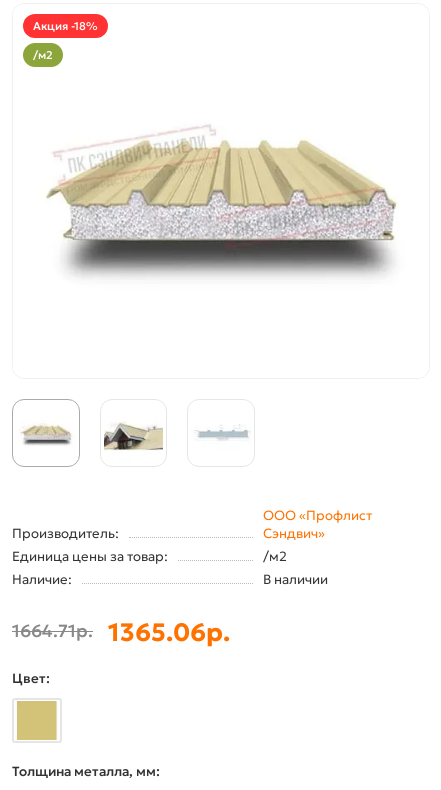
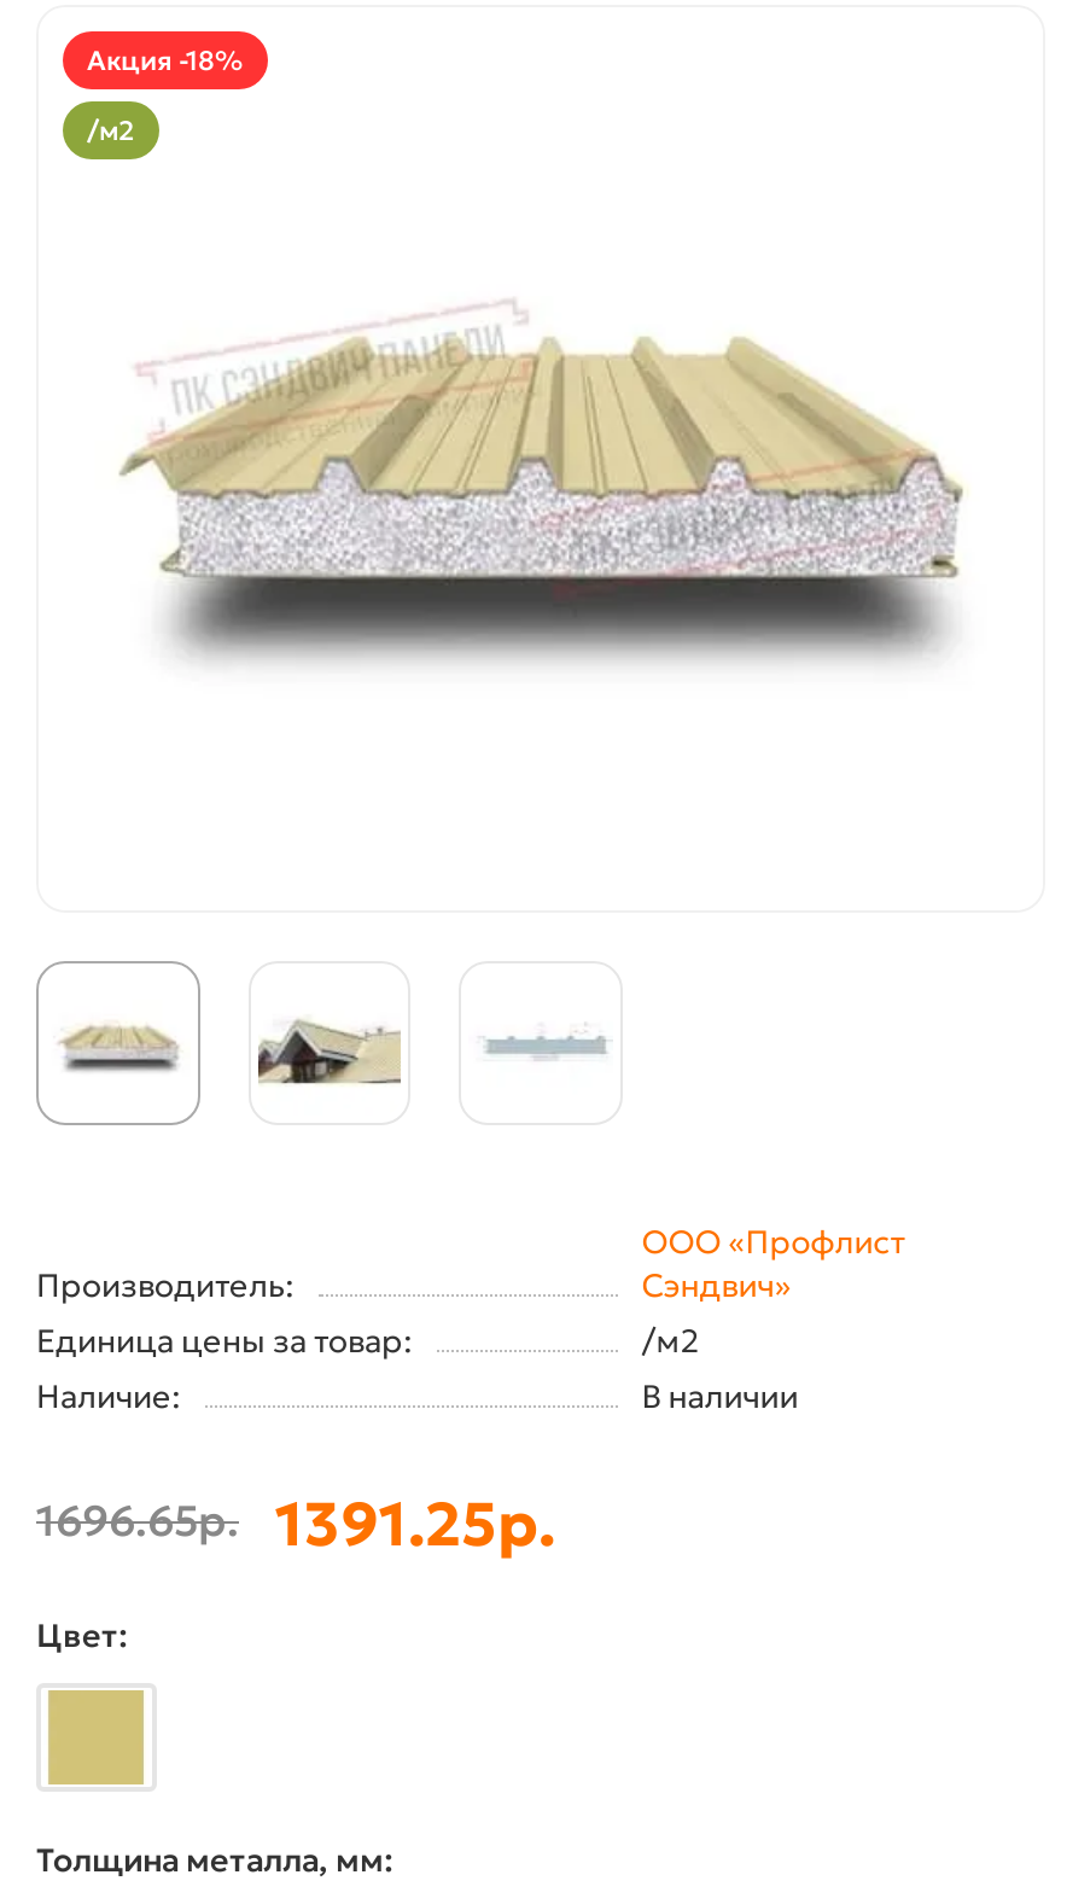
- 1664.71р.
- 1365.06р.
+ 1696.65р.
+ 1391.25р.
